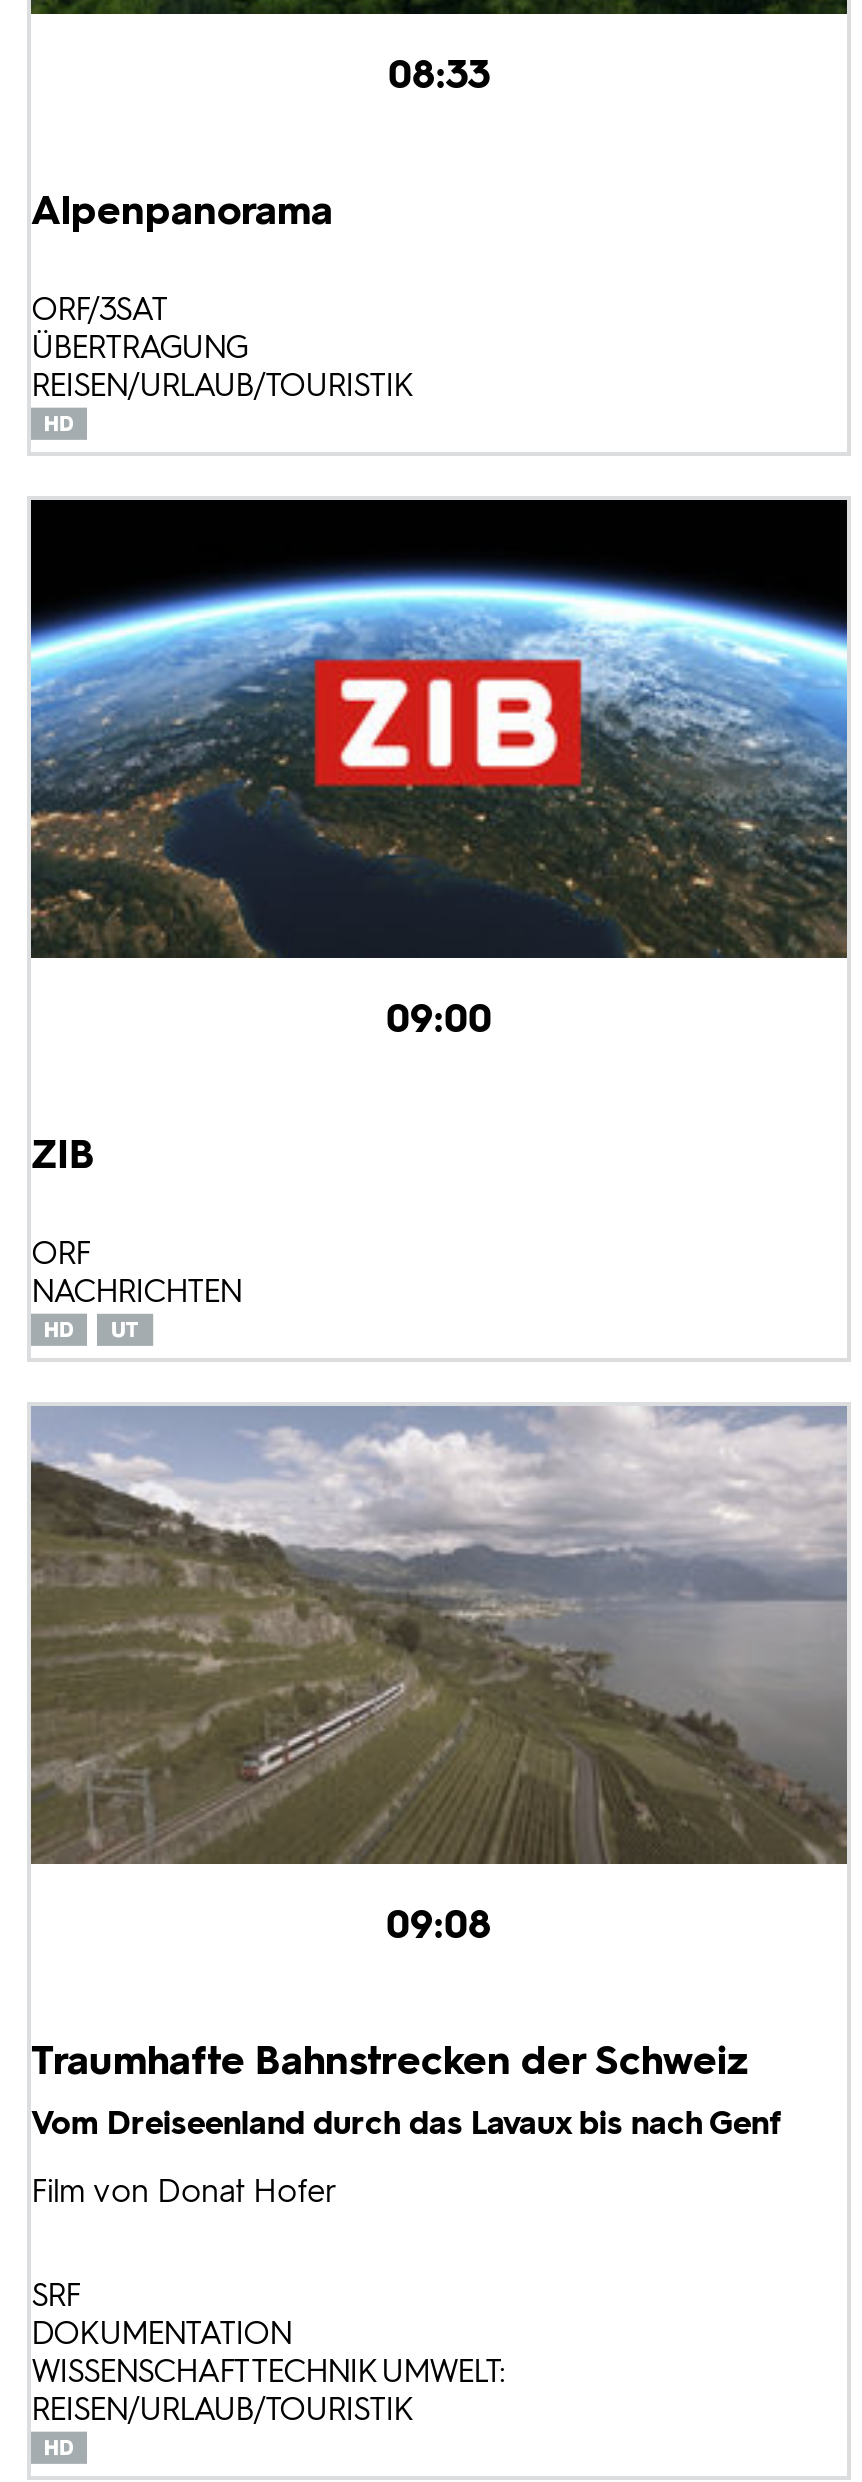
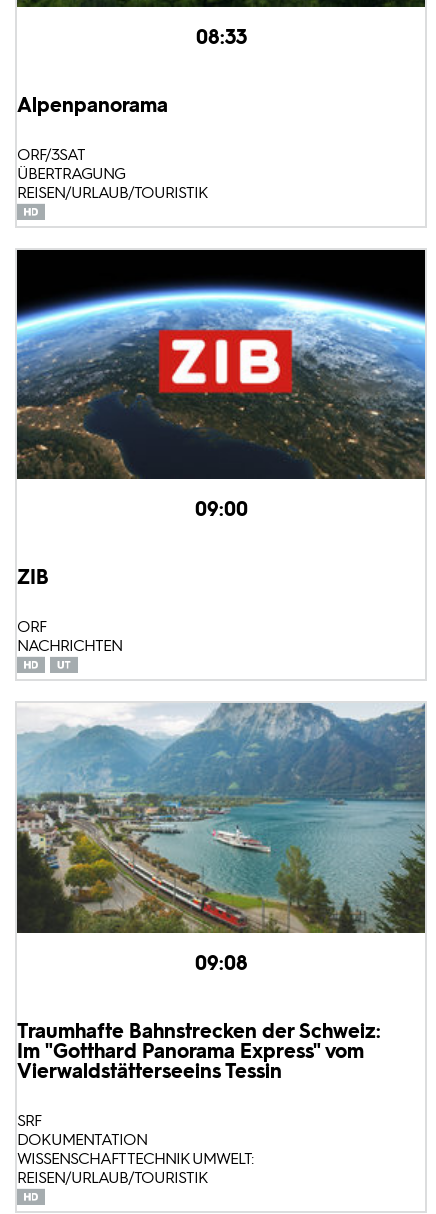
- [image]
+ [image]

- Traumhafte Bahnstrecken der Schweiz
- Vom Dreiseenland durch das Lavaux bis nach Genf
- Film von Donat Hofer
+ Traumhafte Bahnstrecken der Schweiz:
+ Im "Gotthard Panorama Express" vom
+ Vierwaldstätterseeins Tessin
